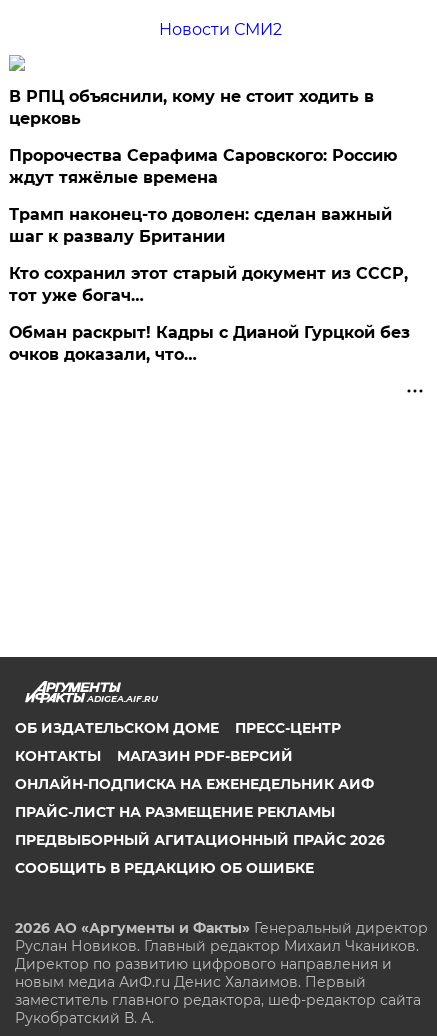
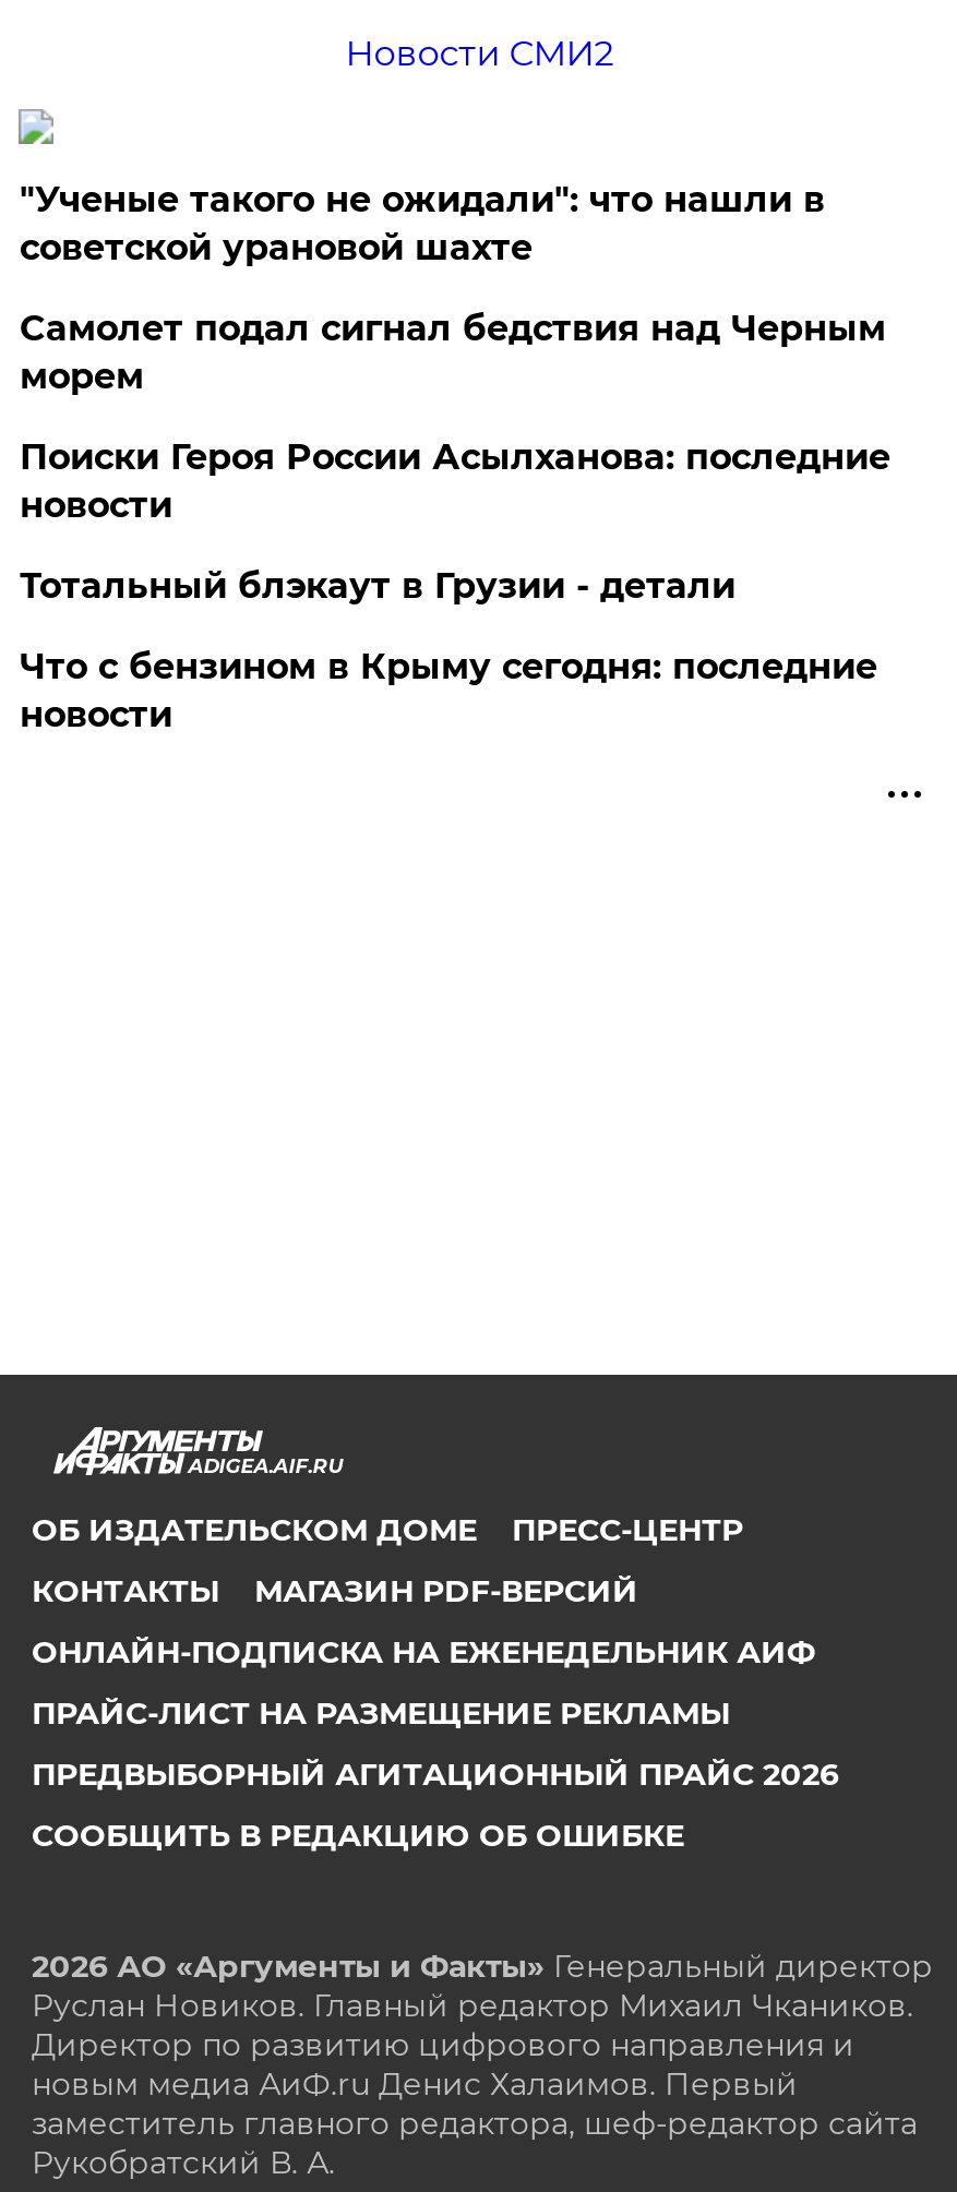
- В РПЦ объяснили, кому не стоит ходить в
- церковь
+ "Ученые такого не ожидали": что нашли в
+ советской урановой шахте

- Пророчества Серафима Саровского: Россию
- ждут тяжёлые времена
+ Самолет подал сигнал бедствия над Черным
+ морем

- Трамп наконец-то доволен: сделан важный
- шаг к развалу Британии
+ Поиски Героя России Асылханова: последние
+ новости

- Кто сохранил этот старый документ из СССР,
- тот уже богач…
+ Тотальный блэкаут в Грузии - детали

- Обман раскрыт! Кадры с Дианой Гурцкой без
- очков доказали, что…
+ Что с бензином в Крыму сегодня: последние
+ новости
